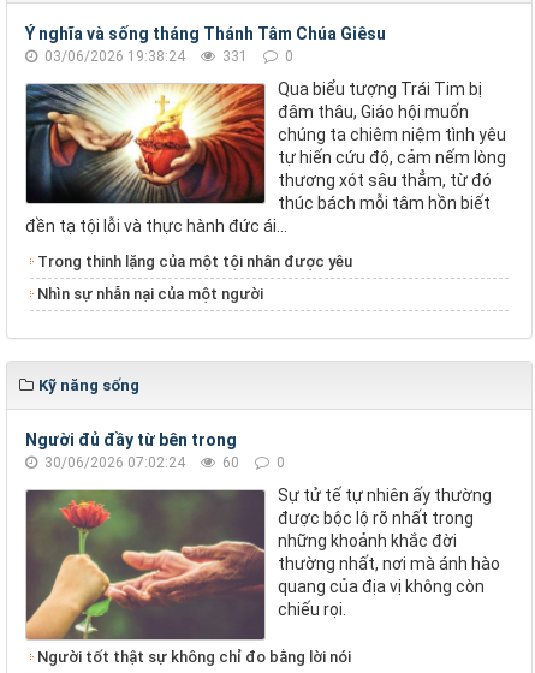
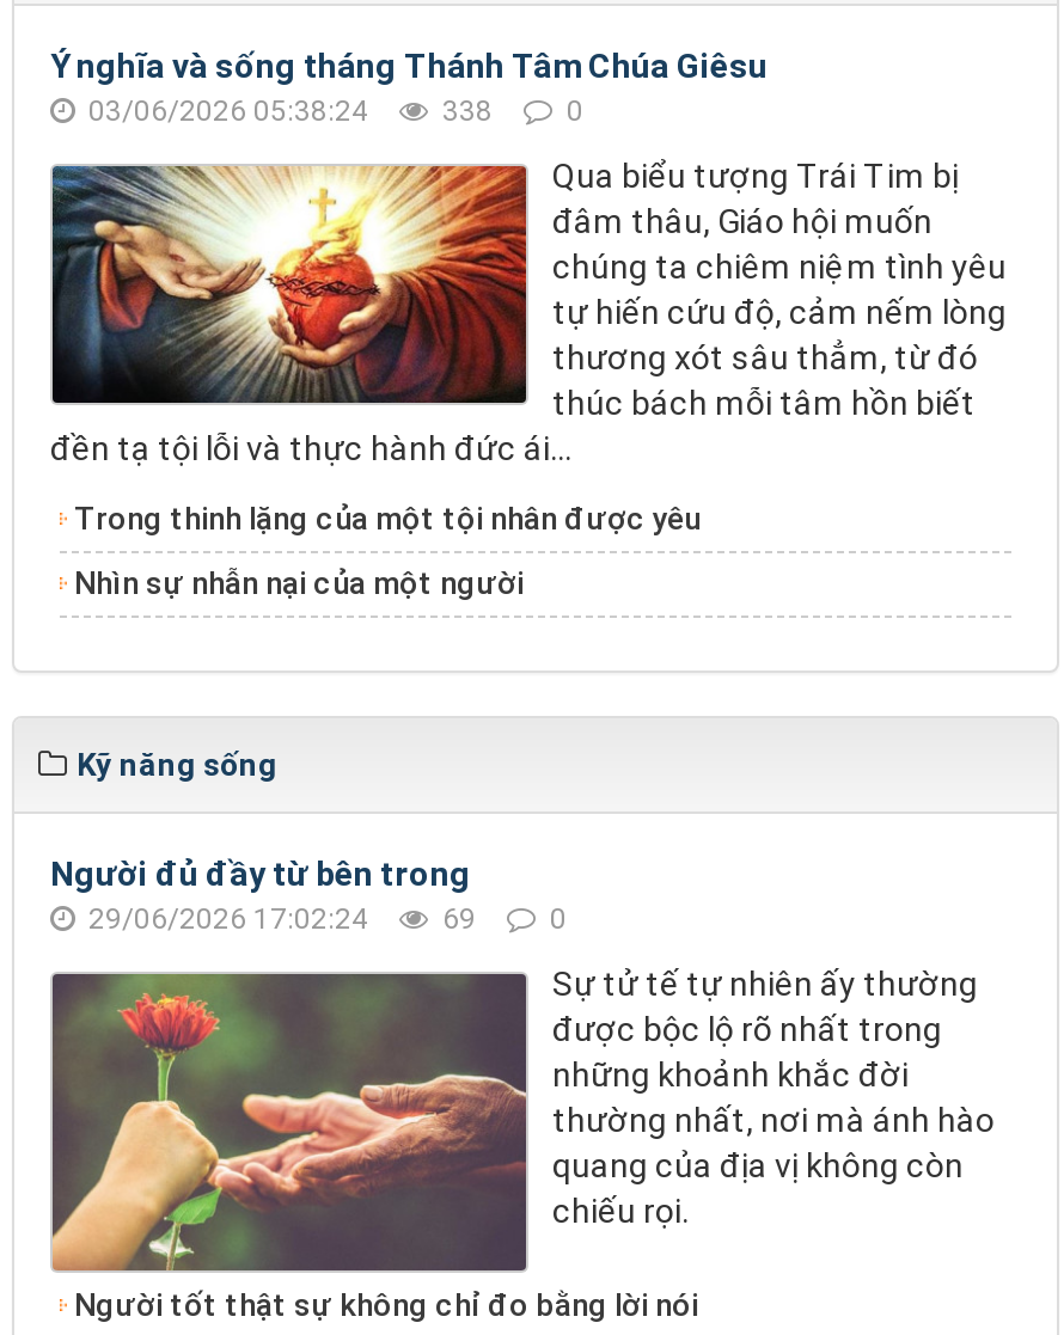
- 03/06/2026 19:38:24
+ 03/06/2026 05:38:24

- 331
+ 338

- 30/06/2026 07:02:24
+ 29/06/2026 17:02:24

- 60
+ 69
